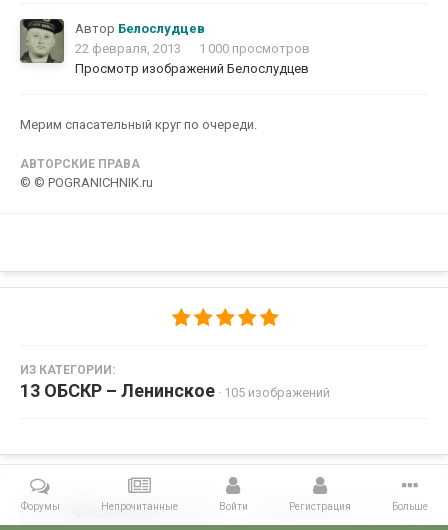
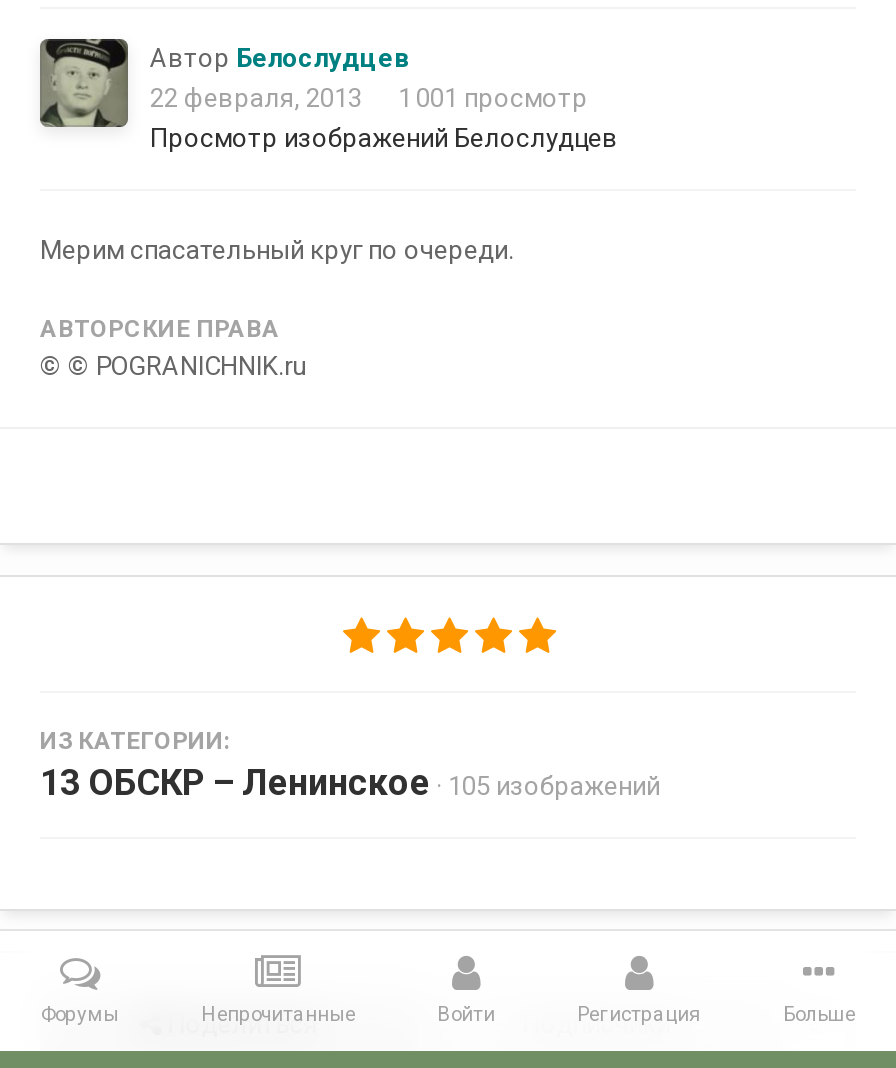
- 22 февраля, 2013 1 000 просмотров
+ 22 февраля, 2013 1 001 просмотр
